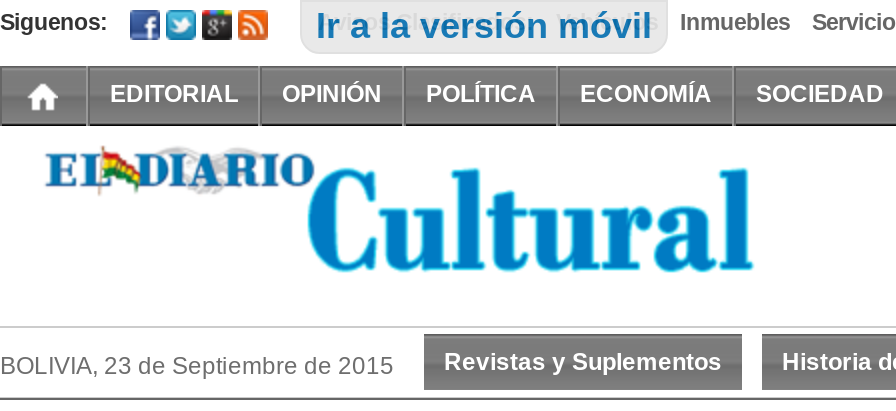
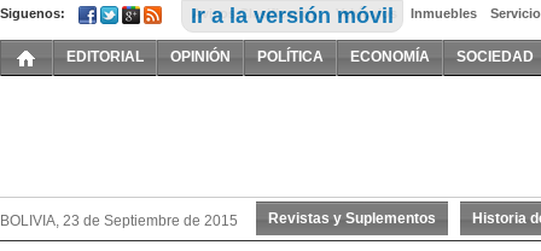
- [image]
